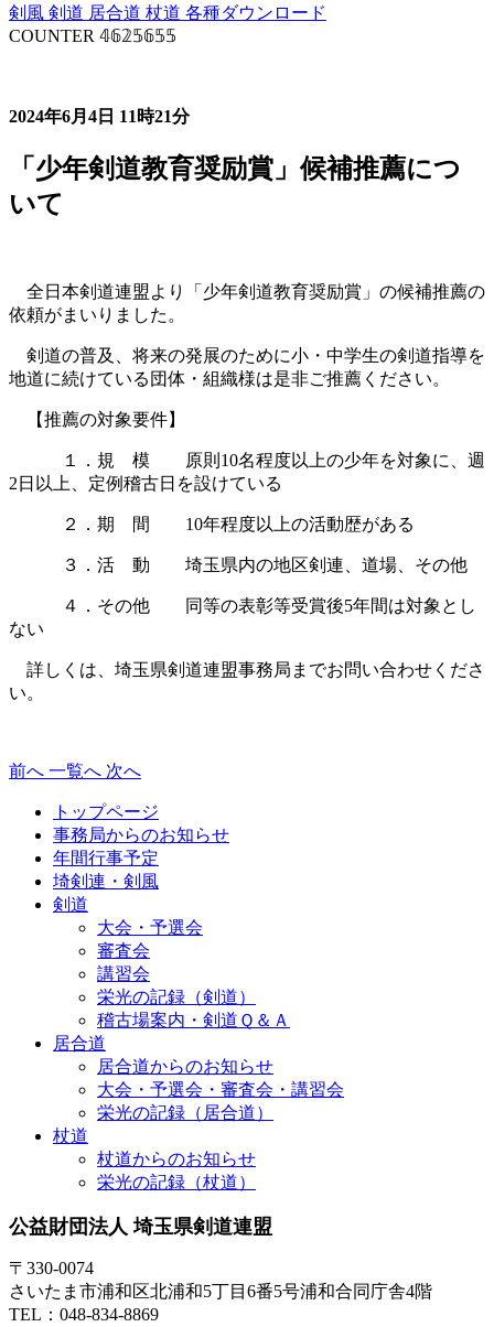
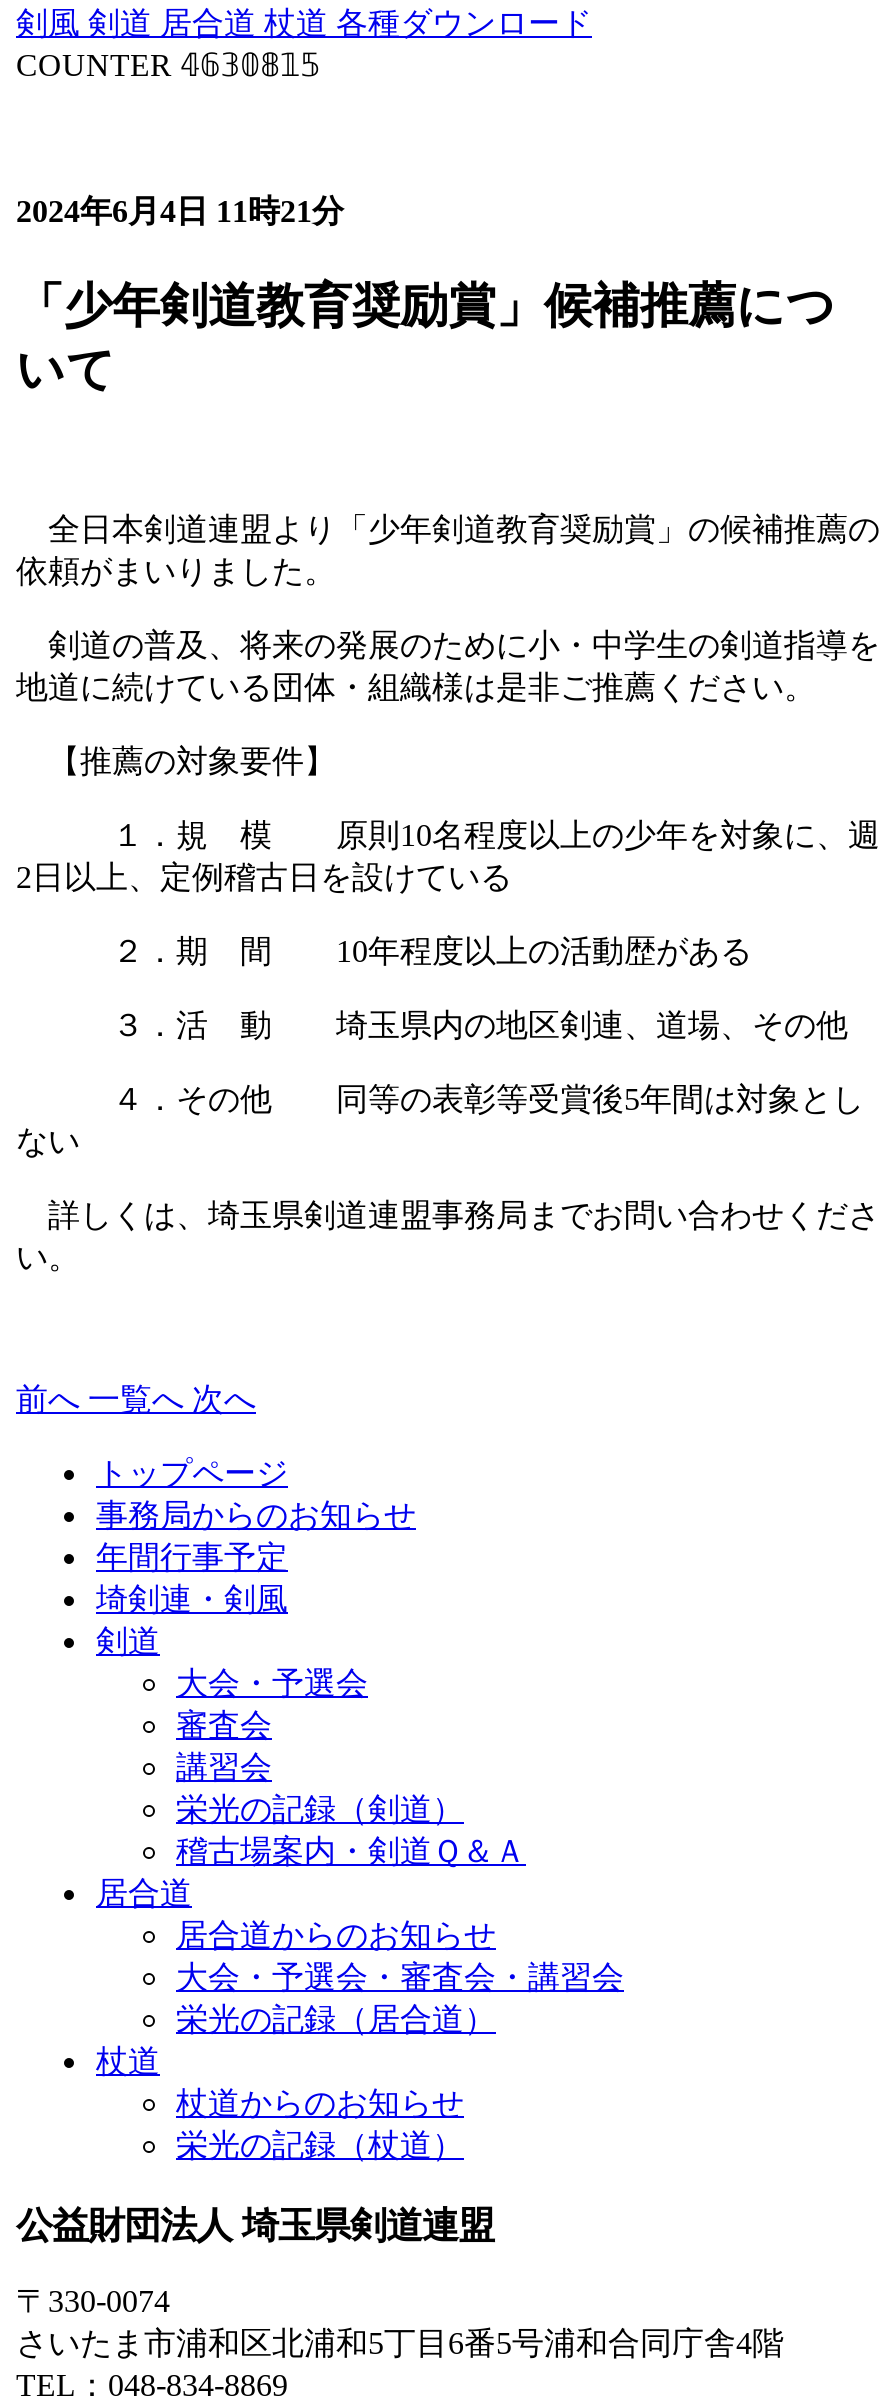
- COUNTER 𝟜𝟞𝟚𝟝𝟞𝟝𝟝
+ COUNTER 𝟜𝟞𝟛𝟘𝟠𝟙𝟝
